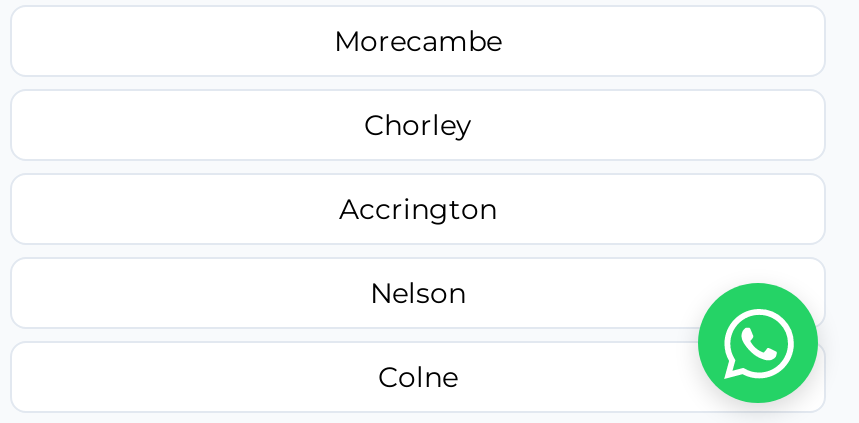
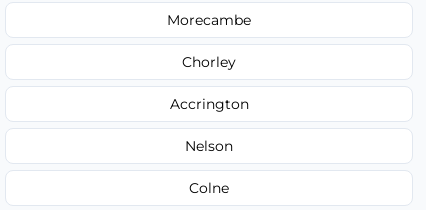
- [image]
